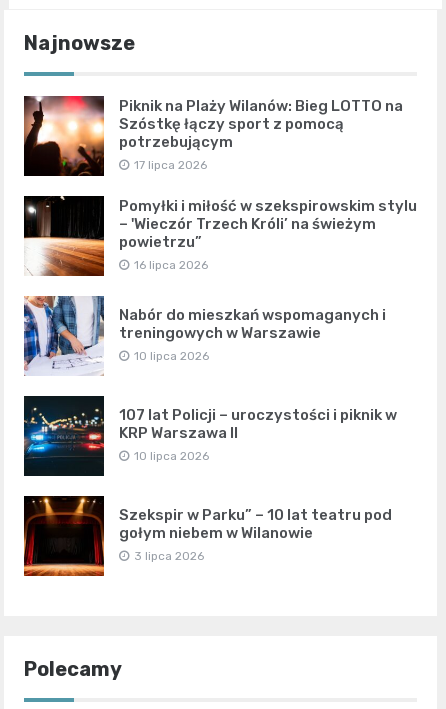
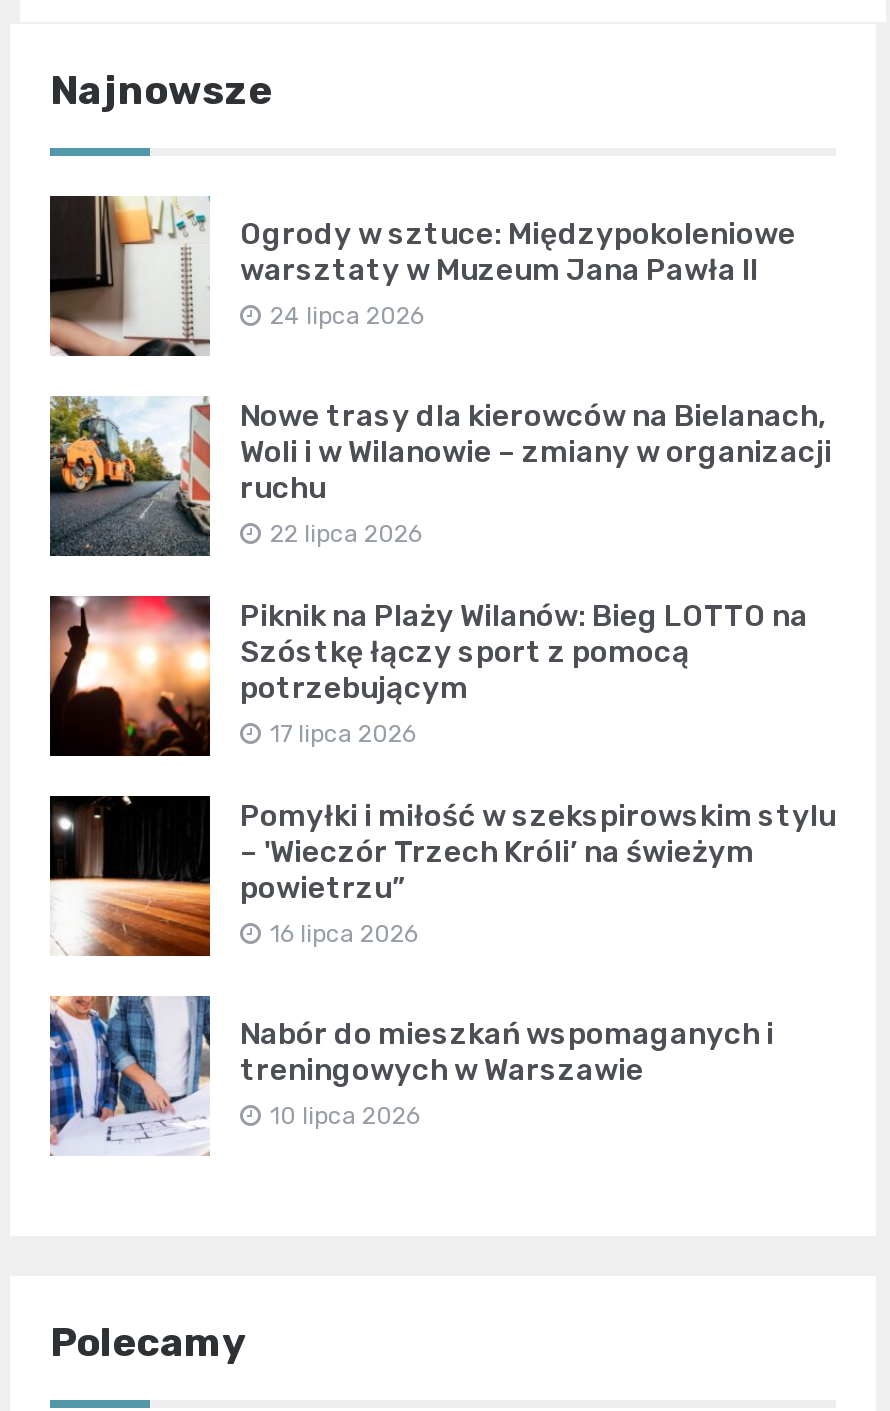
+ [image]
+ Ogrody w sztuce: Międzypokoleniowe
+ warsztaty w Muzeum Jana Pawła II
+ 24 lipca 2026
+ Nowe trasy dla kierowców na Bielanach,
+ Woli i w Wilanowie – zmiany w organizacji
+ ruchu
+ 22 lipca 2026

+ [image]

moved down: [image] | Piknik na Plaży Wilanów: Bieg LOTTO na | Szóstkę łączy sport z pomocą | ... | treningowych w Warszawie | 10 lipca 2026

- [image]
- 107 lat Policji – uroczystości i piknik w
- KRP Warszawa II
- 10 lipca 2026
- Szekspir w Parku” – 10 lat teatru pod
- gołym niebem w Wilanowie
- 3 lipca 2026

- [image]
